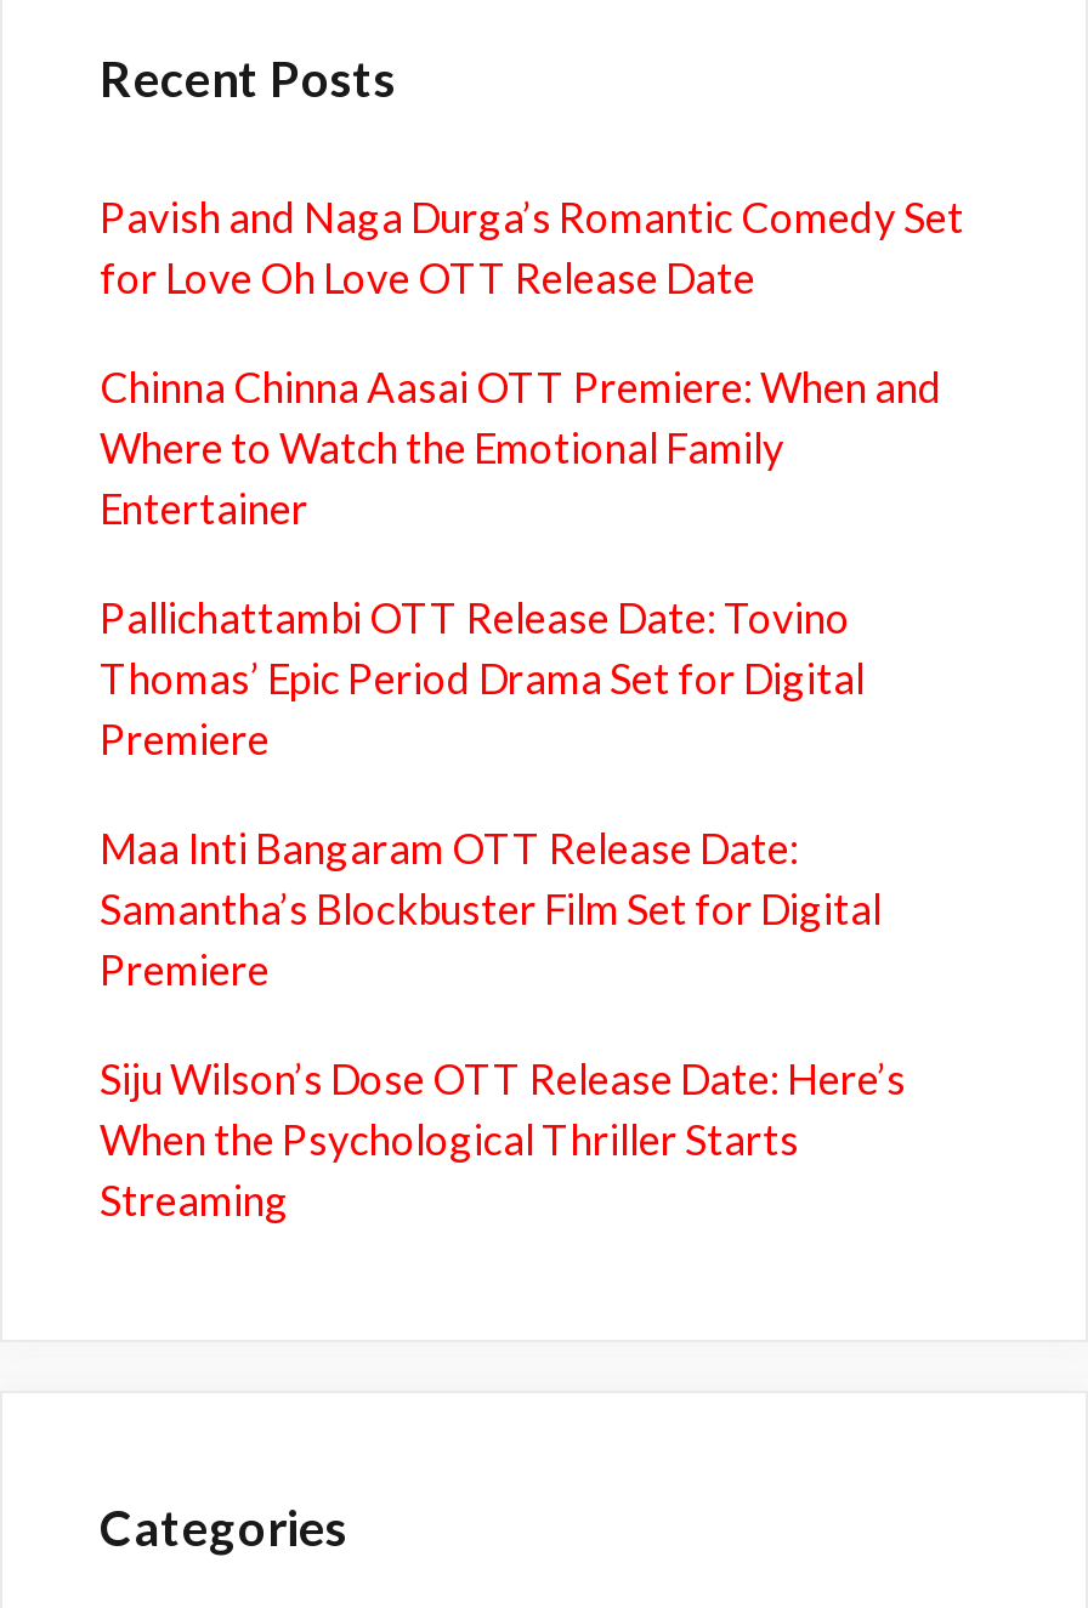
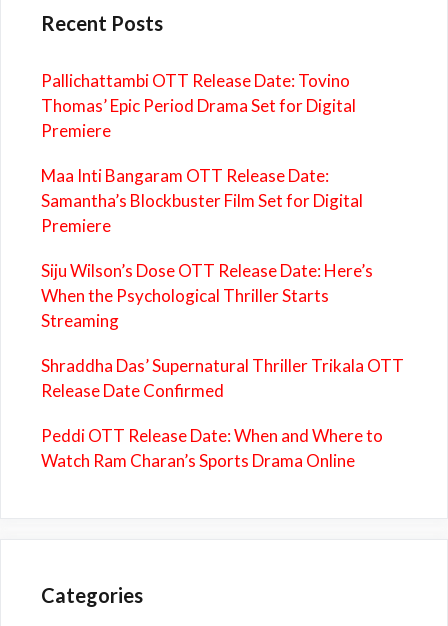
- Pavish and Naga Durga’s Romantic Comedy Set
- for Love Oh Love OTT Release Date
- Chinna Chinna Aasai OTT Premiere: When and
- Where to Watch the Emotional Family
- Entertainer

moved up: Pallichattambi OTT Release Date: Tovino | Thomas’ Epic Period Drama Set for Digital | Premiere | ... | When the Psychological Thriller Starts | Streaming

+ Shraddha Das’ Supernatural Thriller Trikala OTT
+ Release Date Confirmed
+ Peddi OTT Release Date: When and Where to
+ Watch Ram Charan’s Sports Drama Online
